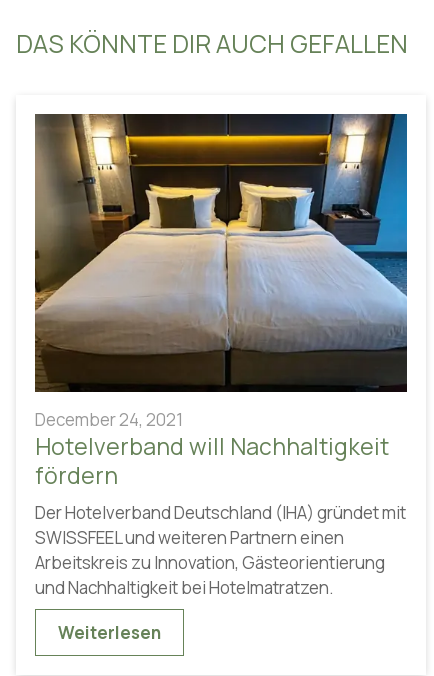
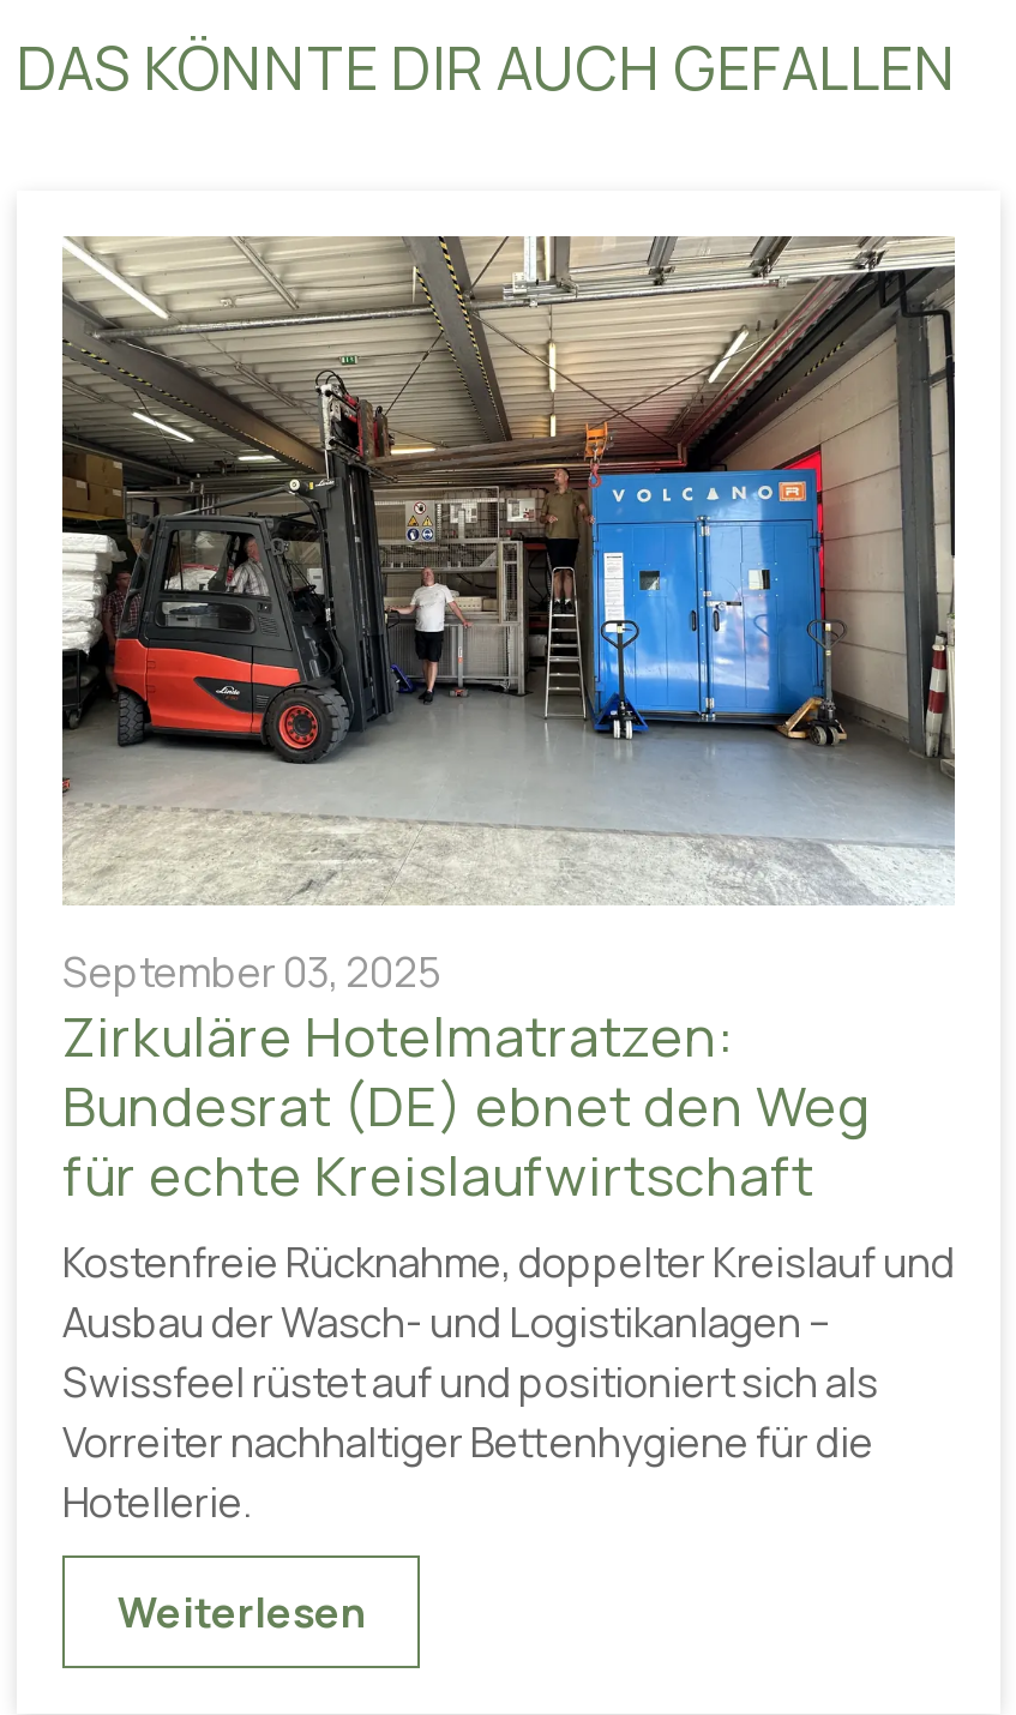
- [image]
- December 24, 2021
- Hotelverband will Nachhaltigkeit
- fördern
- Der Hotelverband Deutschland (IHA) gründet mit
- SWISSFEEL und weiteren Partnern einen
- Arbeitskreis zu Innovation, Gästeorientierung
- und Nachhaltigkeit bei Hotelmatratzen.
+ [image]
+ September 03, 2025
+ Zirkuläre Hotelmatratzen:
+ Bundesrat (DE) ebnet den Weg
+ für echte Kreislaufwirtschaft
+ Kostenfreie Rücknahme, doppelter Kreislauf und
+ Ausbau der Wasch- und Logistikanlagen –
+ Swissfeel rüstet auf und positioniert sich als
+ Vorreiter nachhaltiger Bettenhygiene für die
+ Hotellerie.
